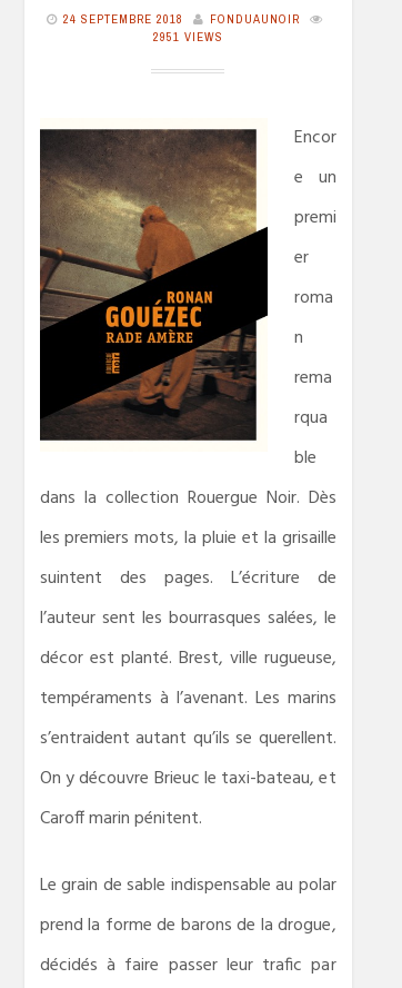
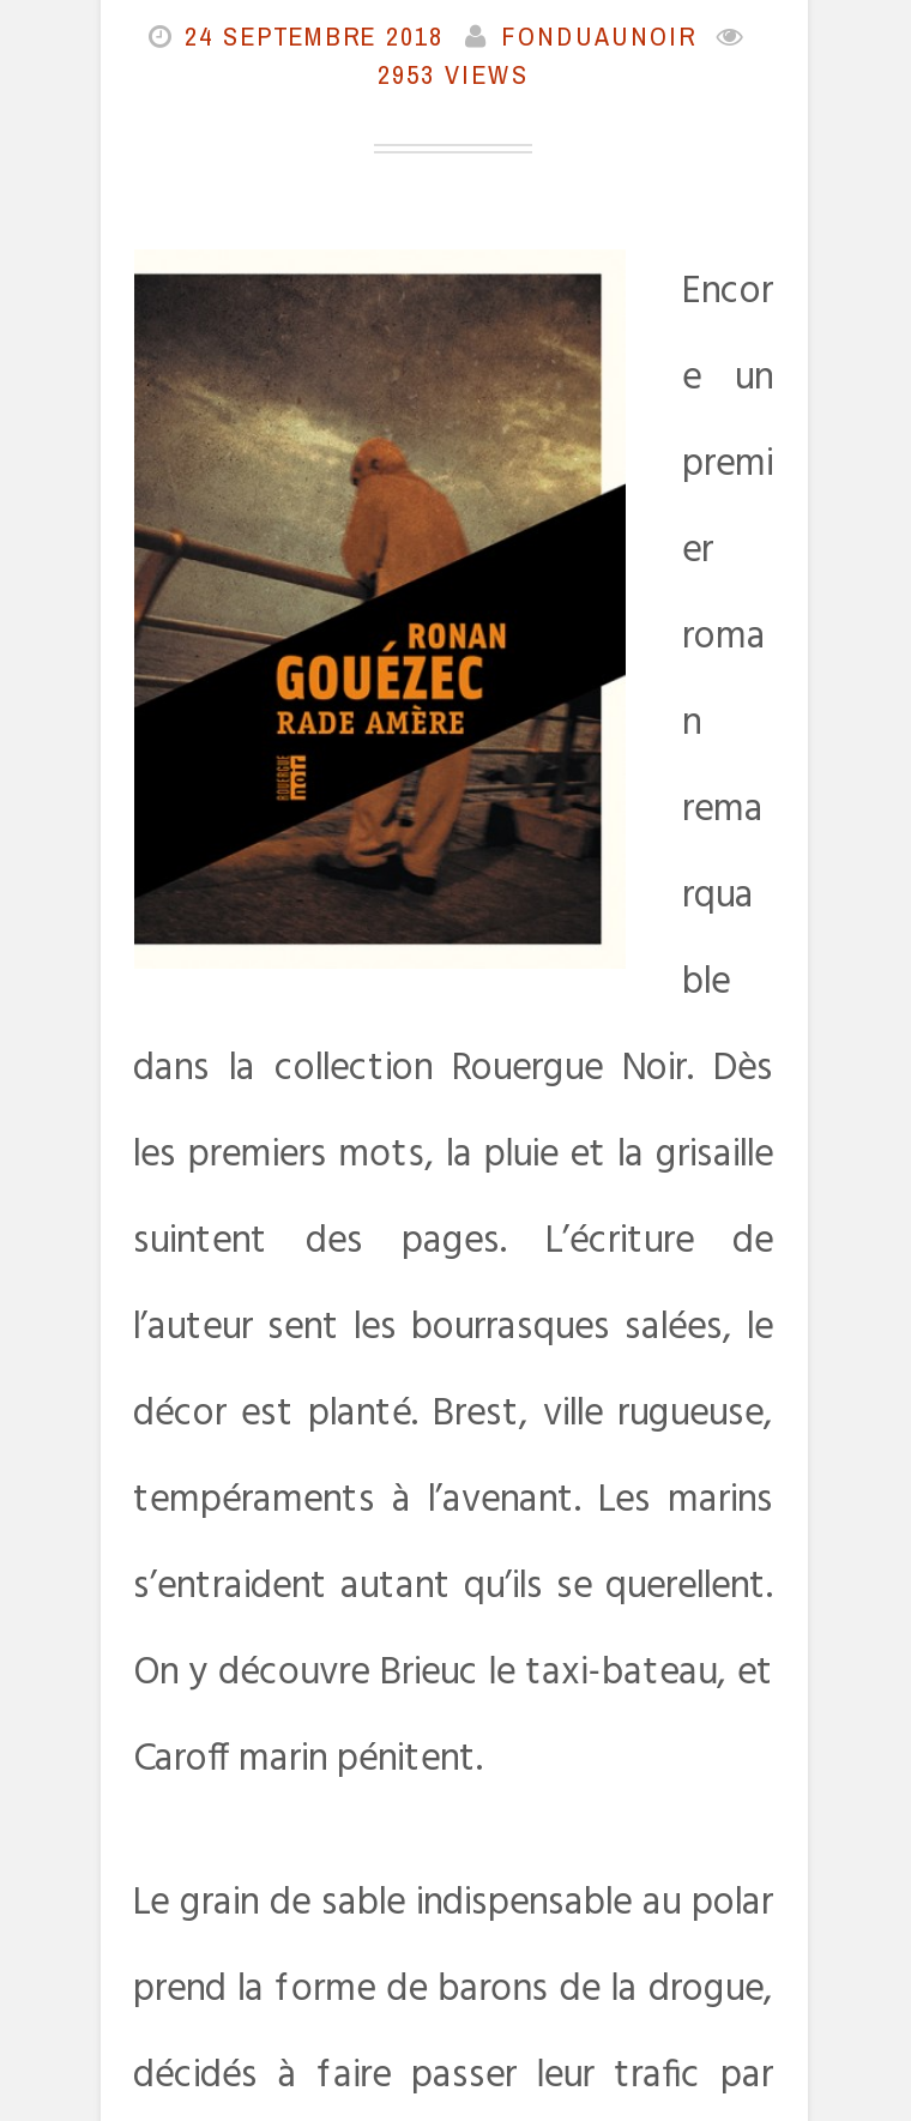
- 2951 VIEWS
+ 2953 VIEWS
